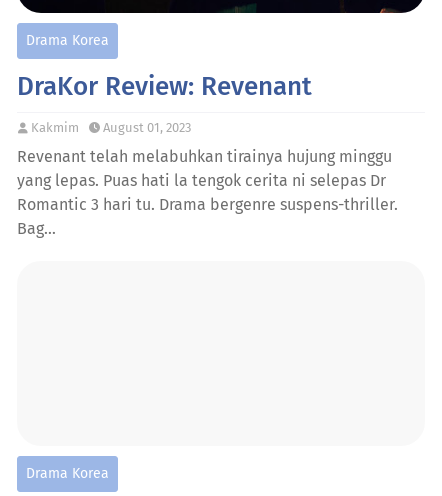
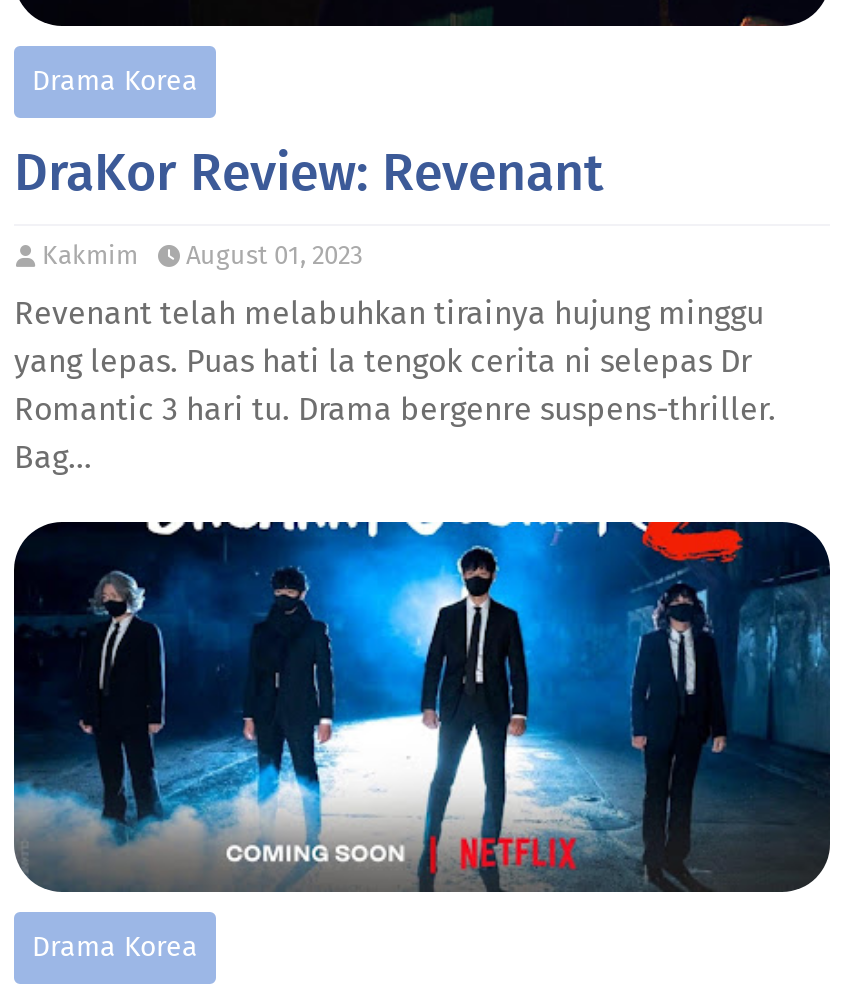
+ [image]
